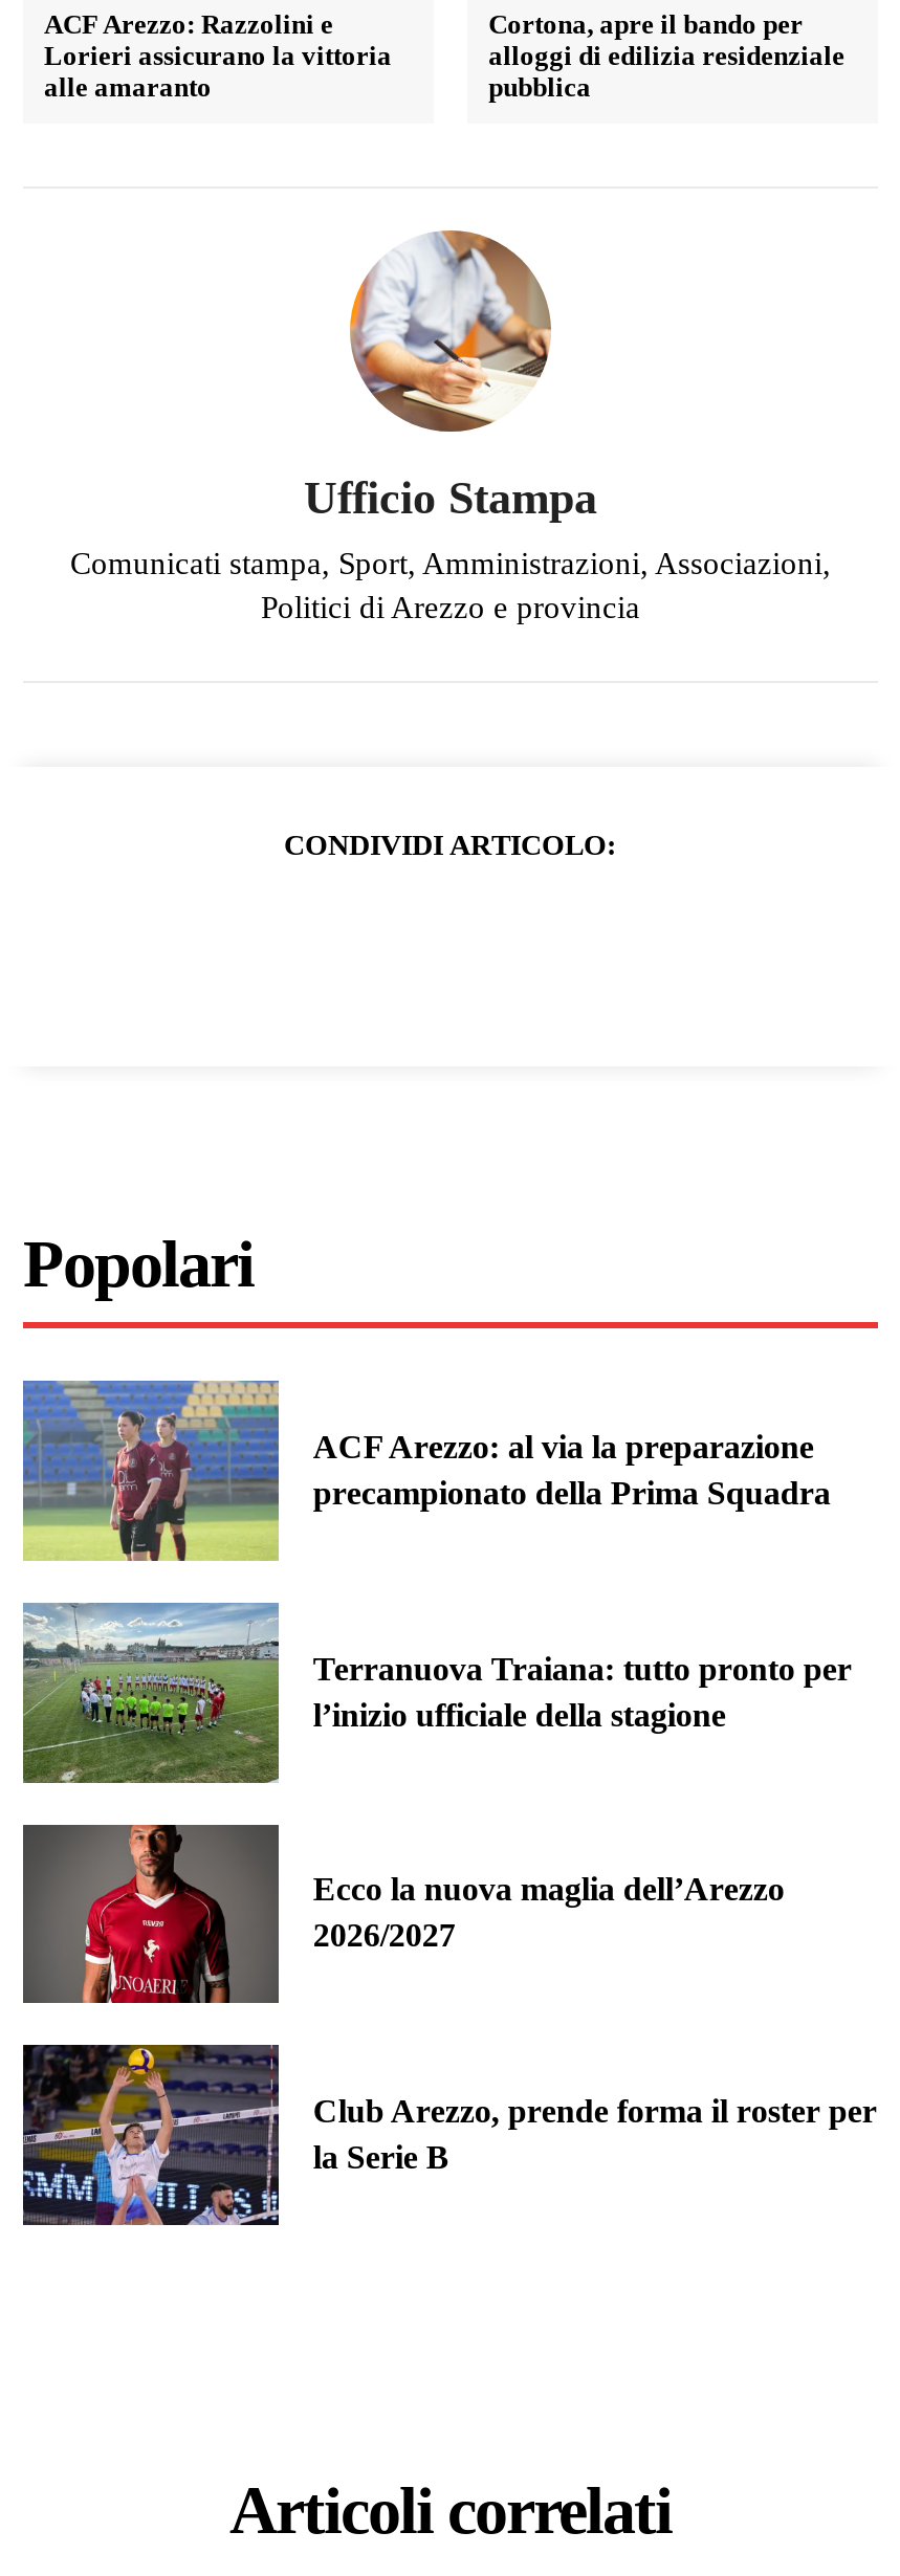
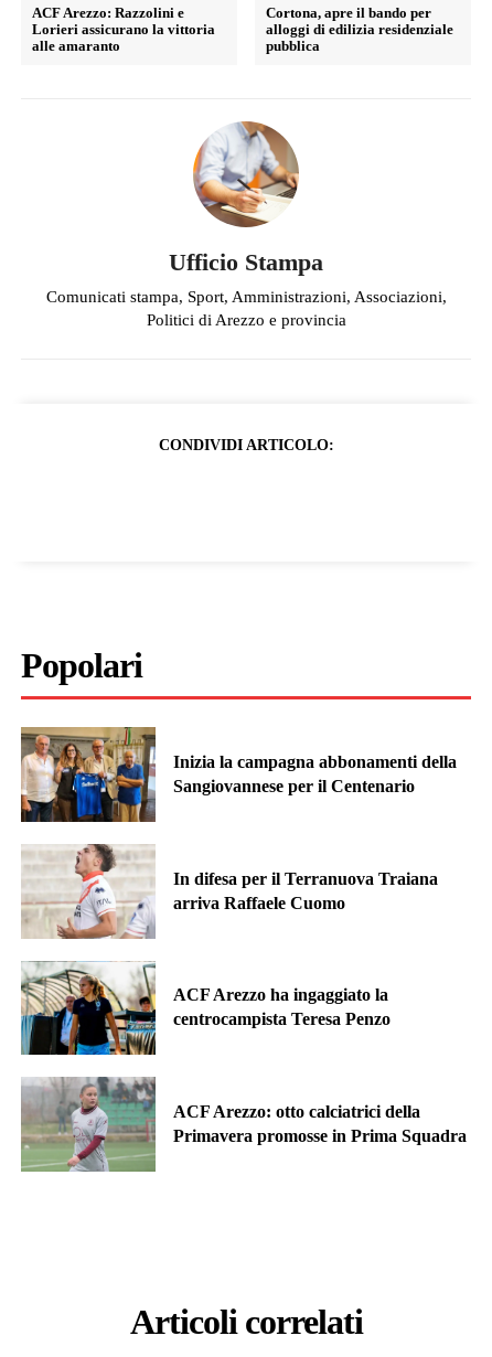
- [image]
- ACF Arezzo: al via la preparazione
- precampionato della Prima Squadra
+ [image]
+ Inizia la campagna abbonamenti della
+ Sangiovannese per il Centenario

- [image]
- Terranuova Traiana: tutto pronto per
- l’inizio ufficiale della stagione
+ [image]
+ In difesa per il Terranuova Traiana
+ arriva Raffaele Cuomo

- [image]
- Ecco la nuova maglia dell’Arezzo
- 2026/2027
+ [image]
+ ACF Arezzo ha ingaggiato la
+ centrocampista Teresa Penzo

- [image]
- Club Arezzo, prende forma il roster per
- la Serie B
+ [image]
+ ACF Arezzo: otto calciatrici della
+ Primavera promosse in Prima Squadra
